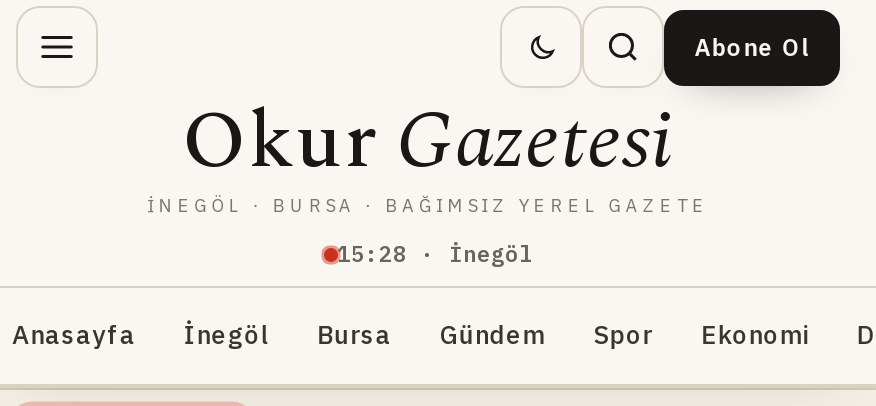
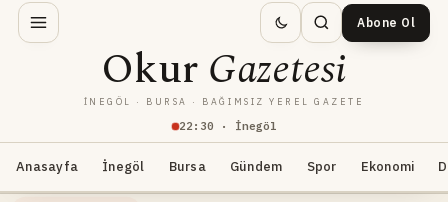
- 15: 28 · İnegöl
+ 22: 30 · İnegöl
